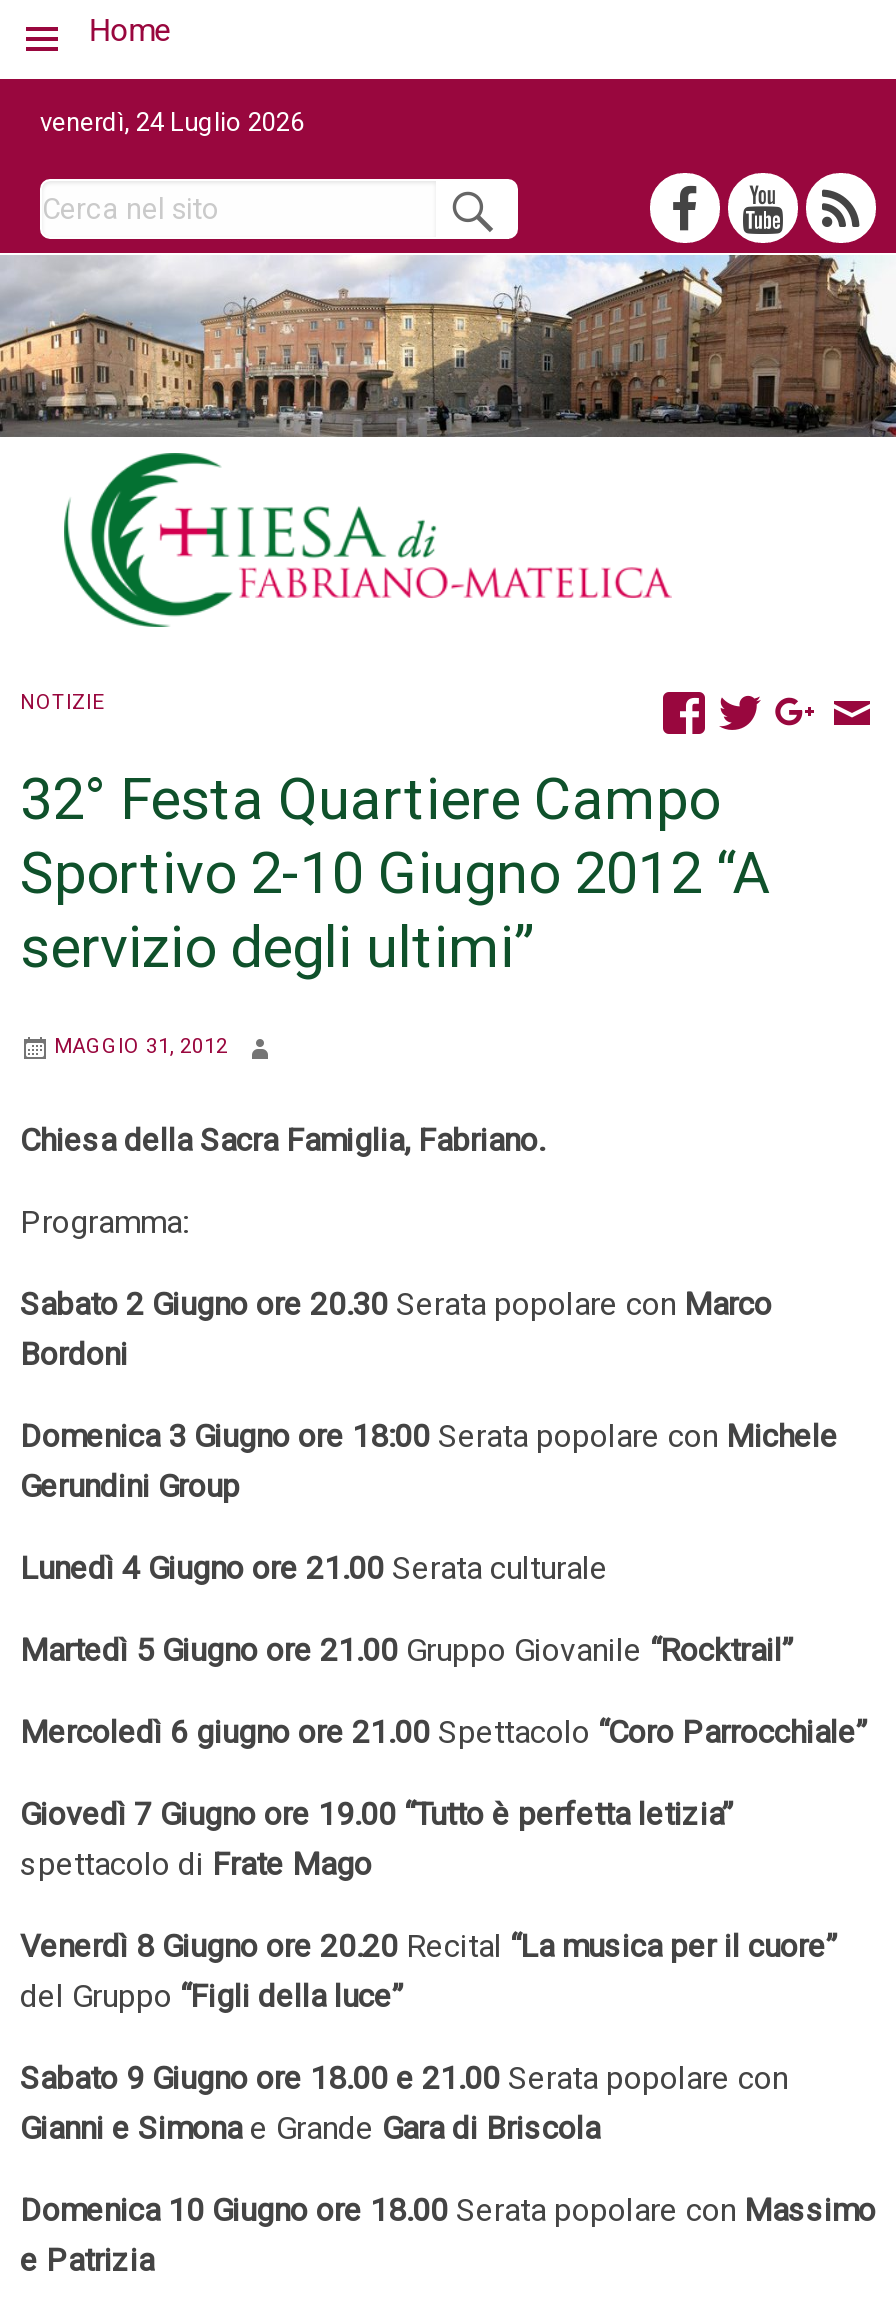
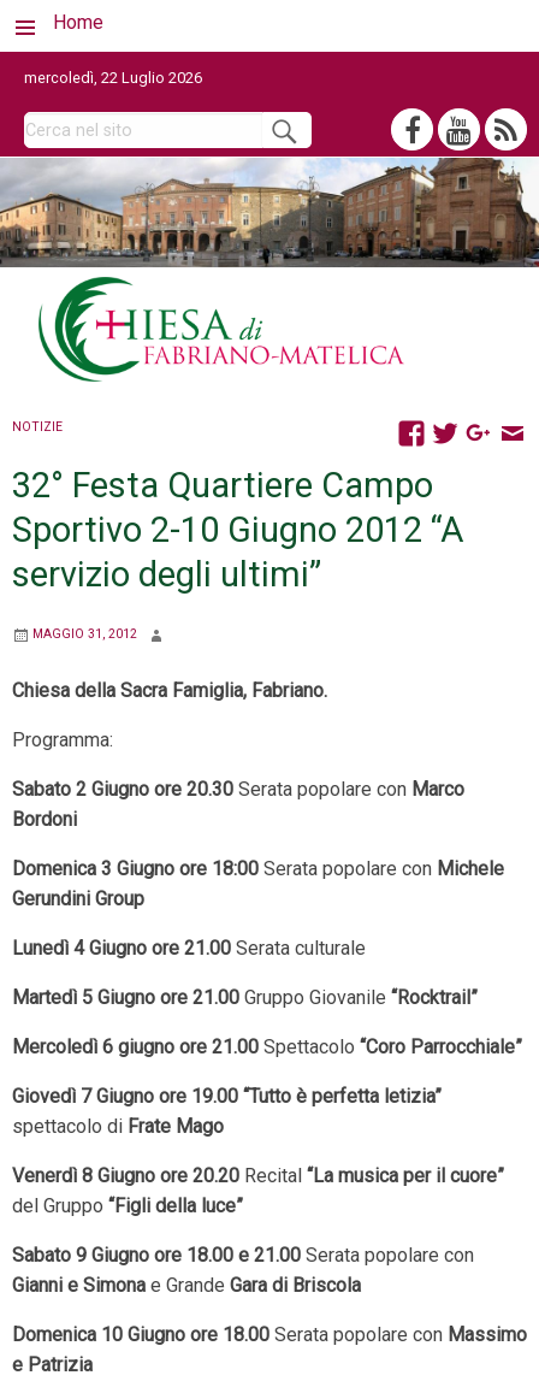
- venerdì, 24 Luglio 2026
+ mercoledì, 22 Luglio 2026
